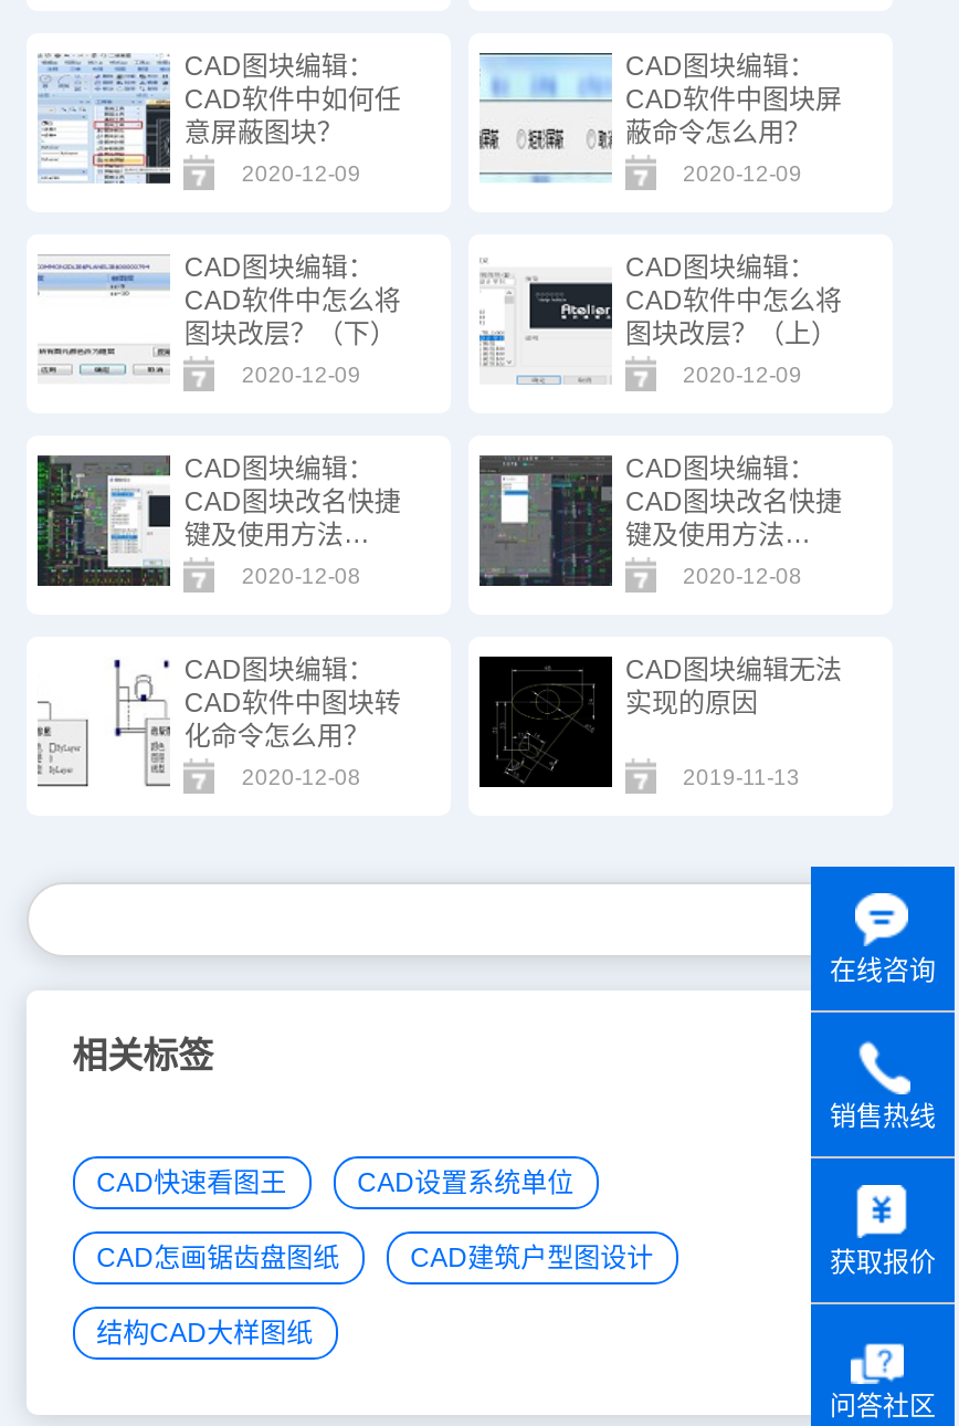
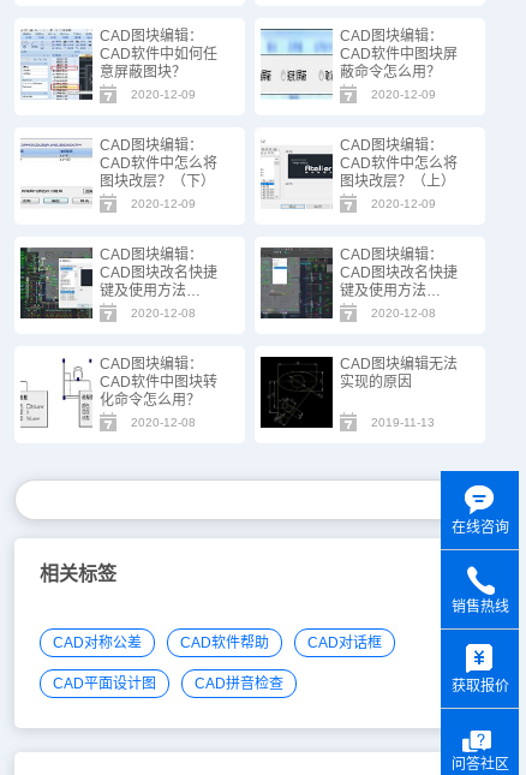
- CAD快速看图王
- CAD设置系统单位
- CAD怎画锯齿盘图纸
- CAD建筑户型图设计
- 结构CAD大样图纸
+ CAD对称公差
+ CAD软件帮助
+ CAD对话框
+ CAD平面设计图
+ CAD拼音检查
